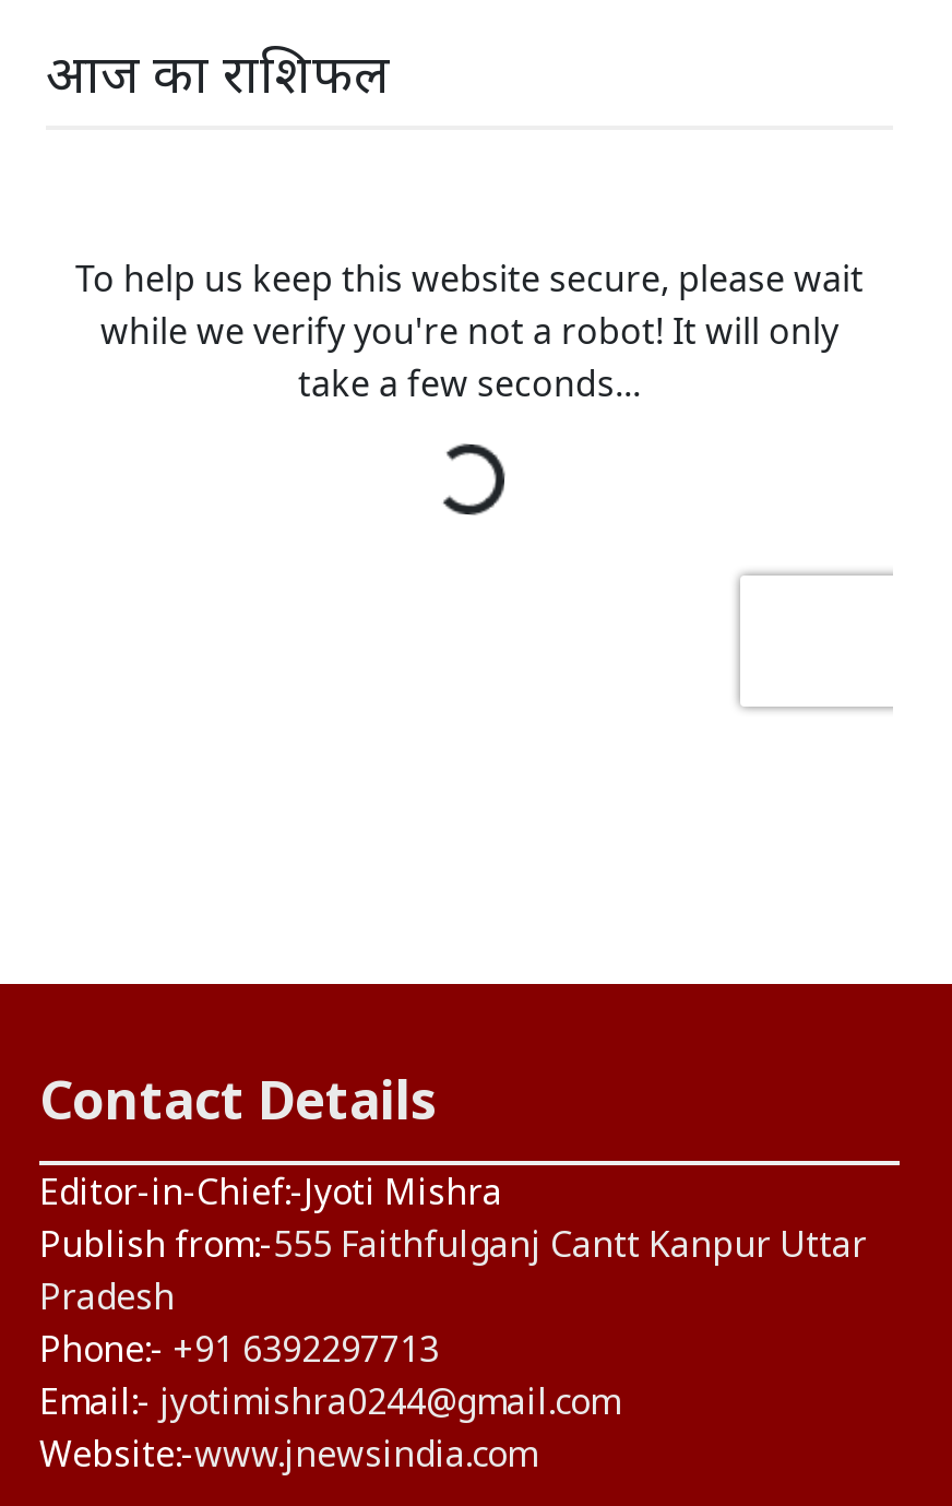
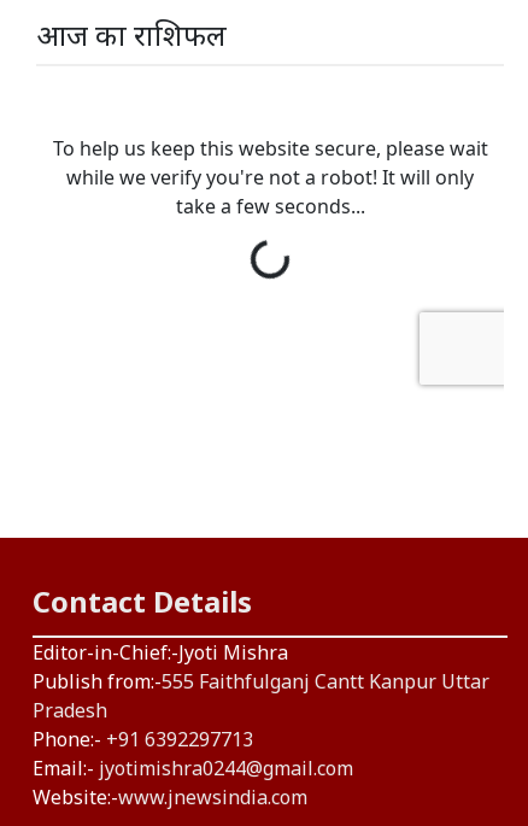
- [image]
+ [image]
